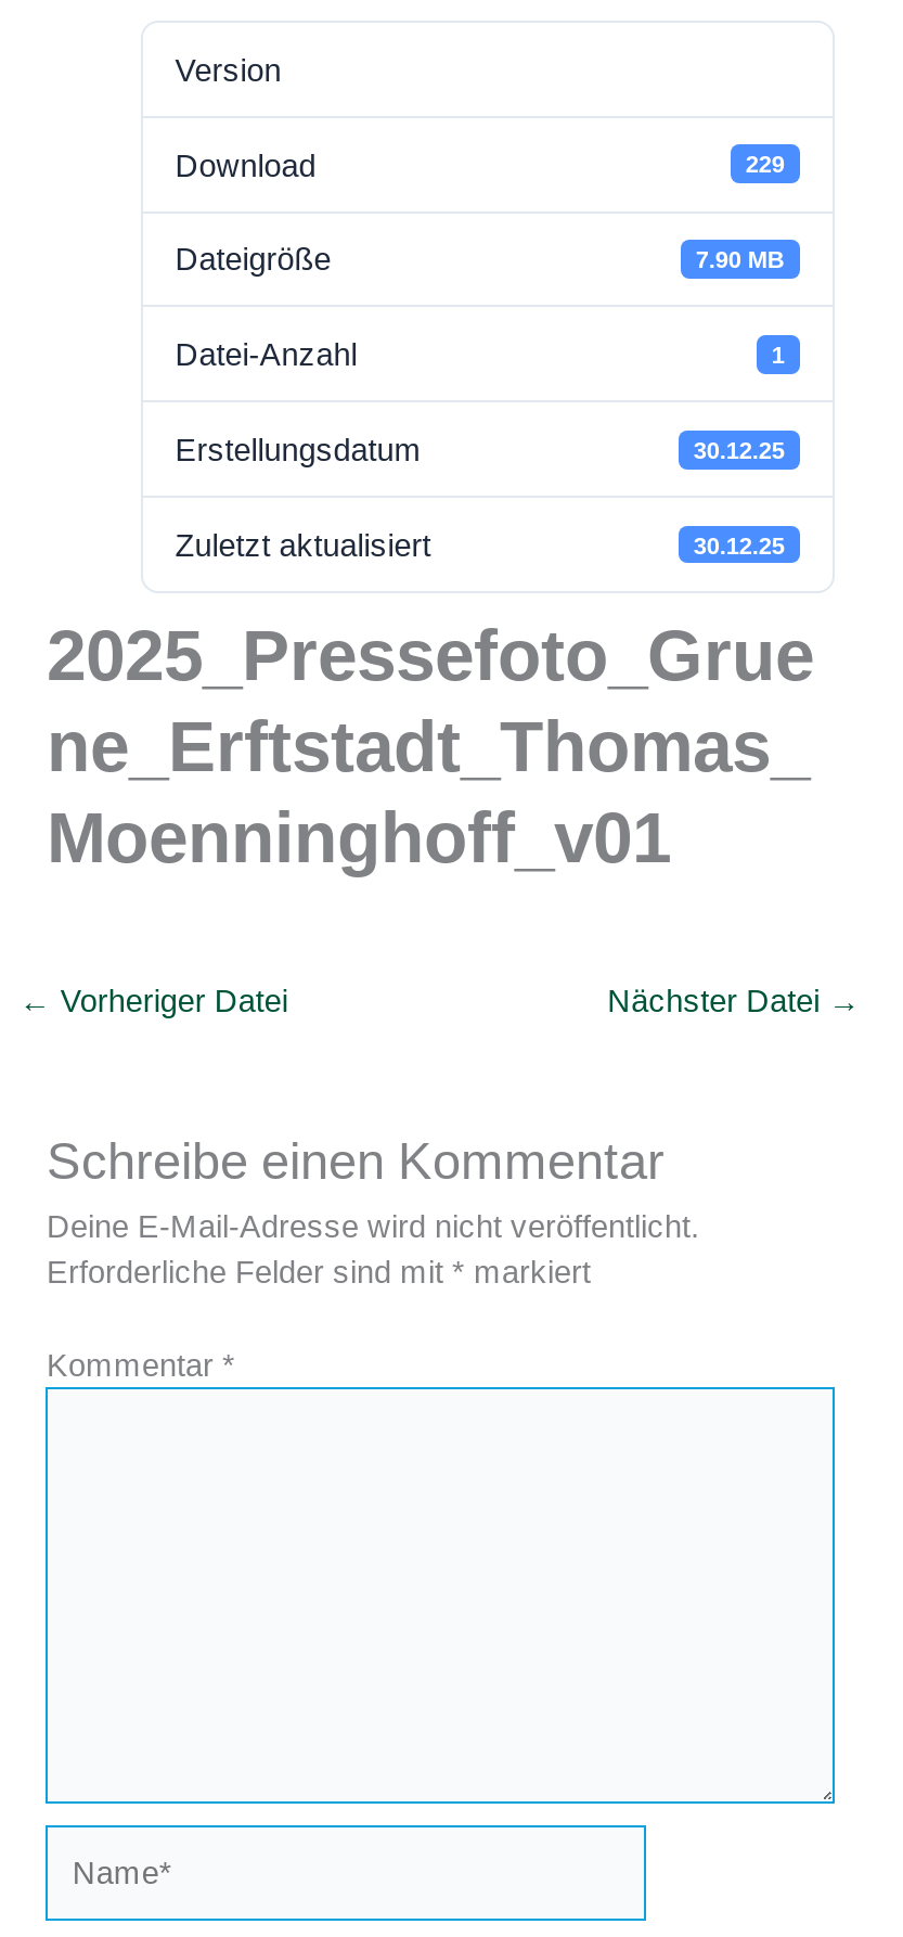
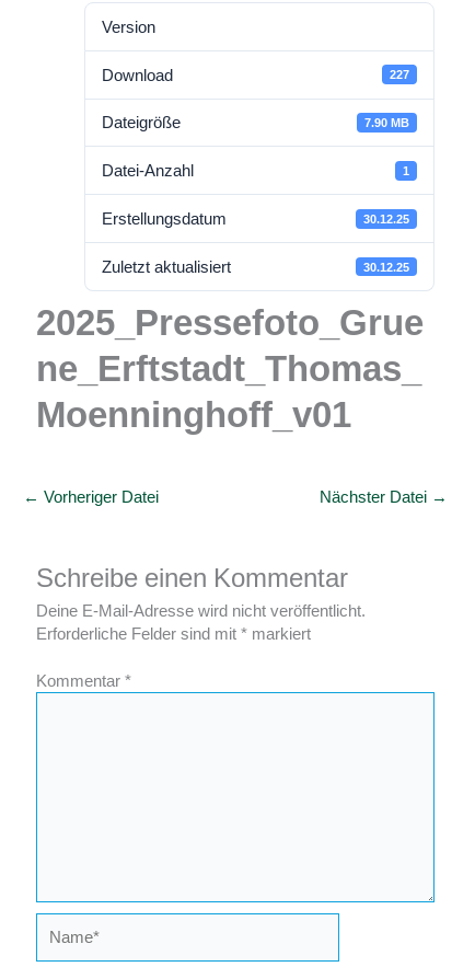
- 229
+ 227
